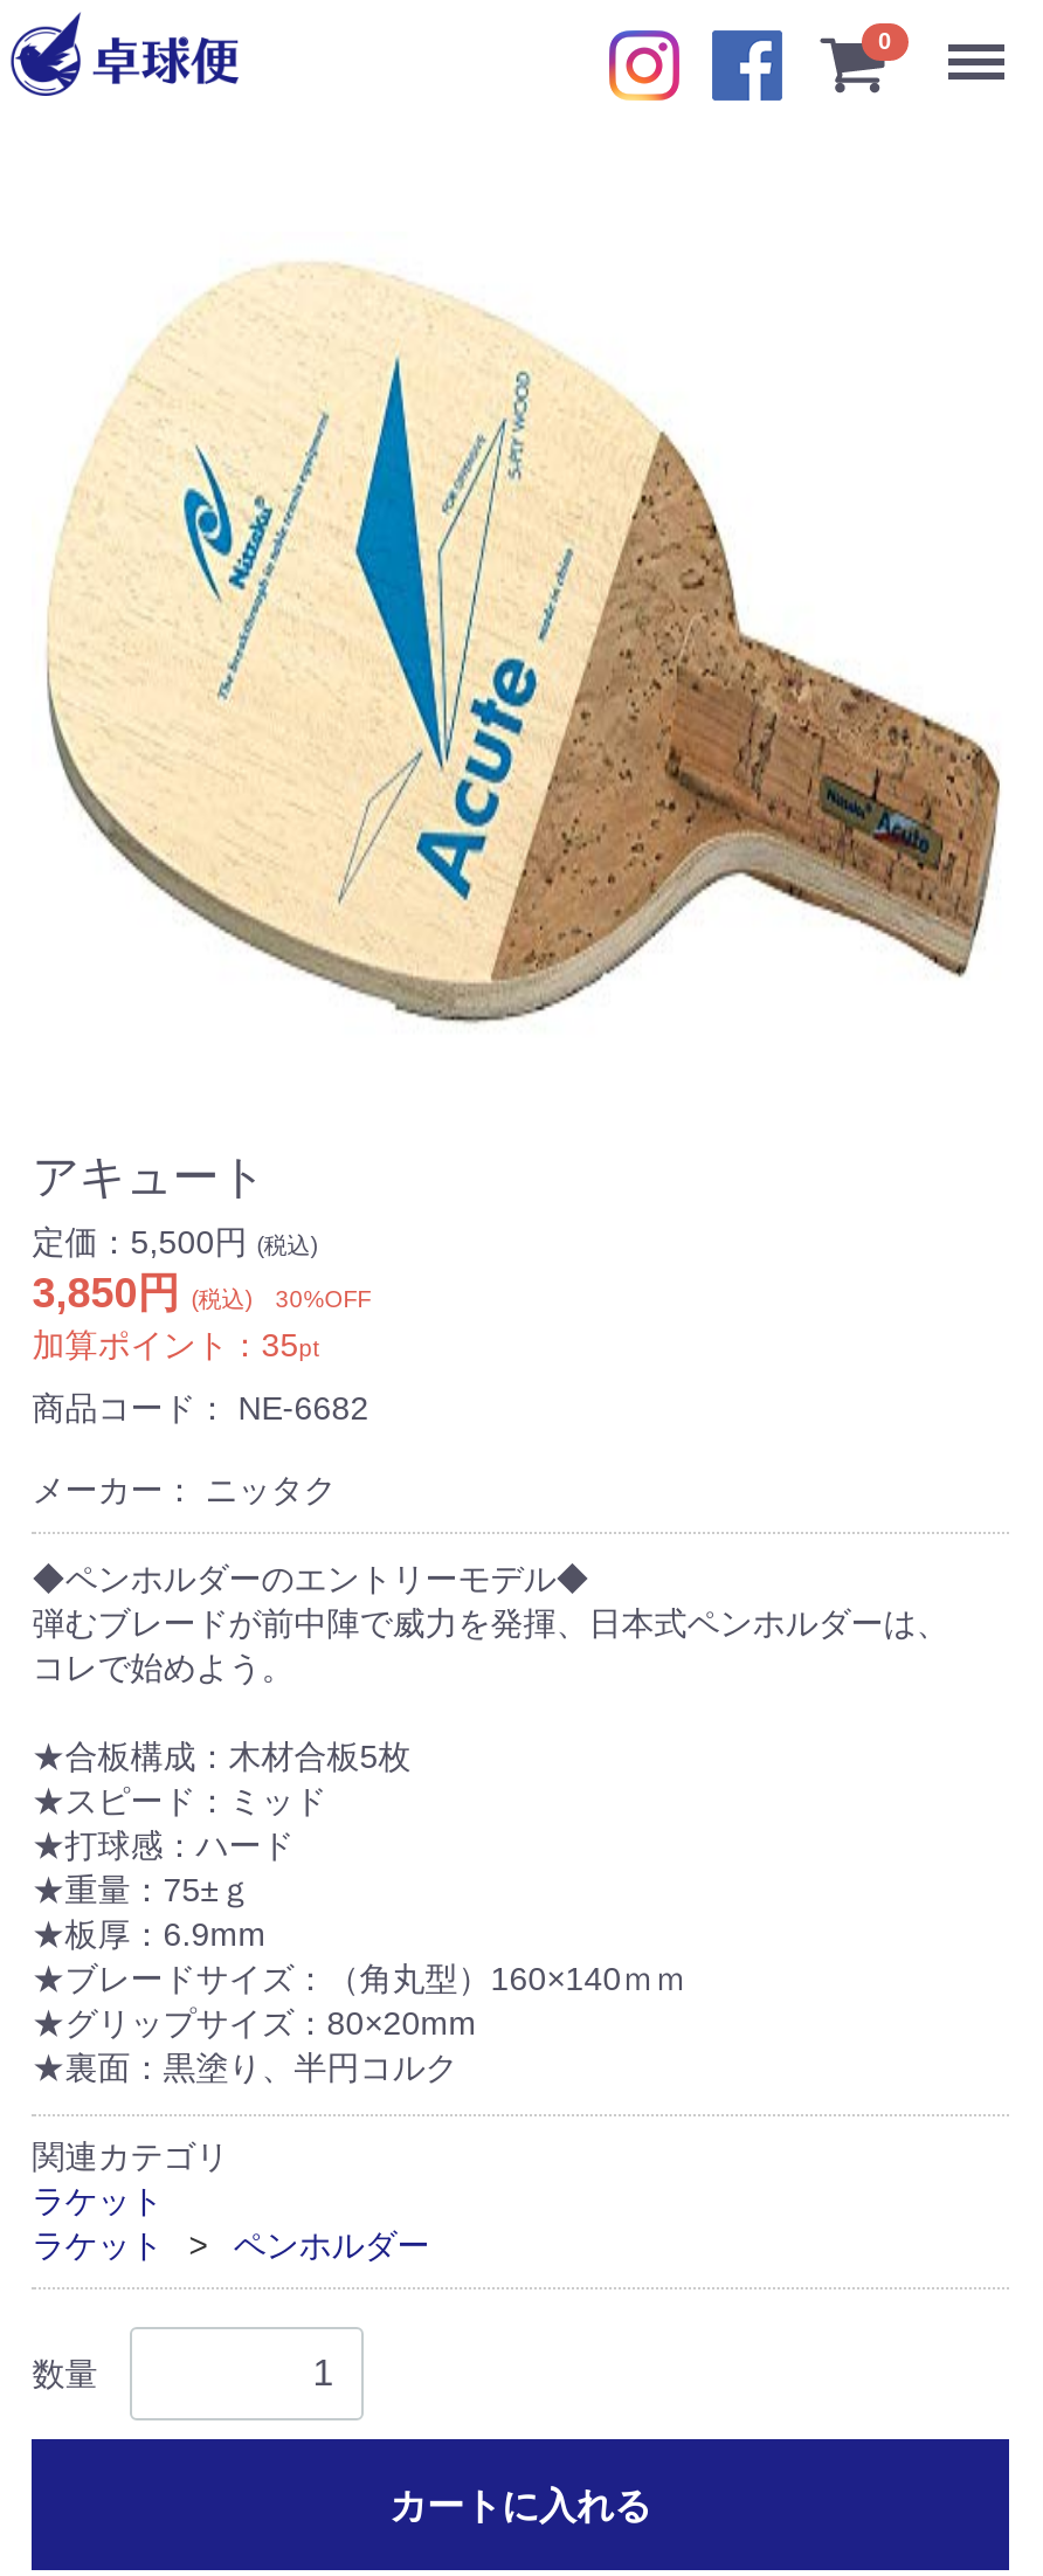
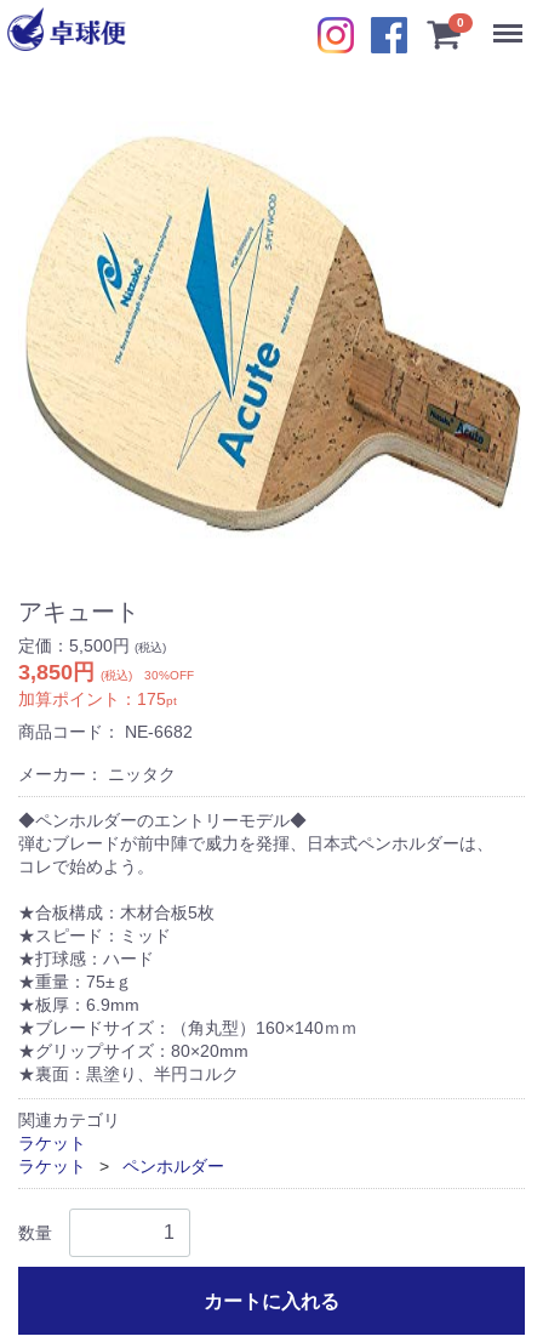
- 加算ポイント：35pt
+ 加算ポイント：175pt
